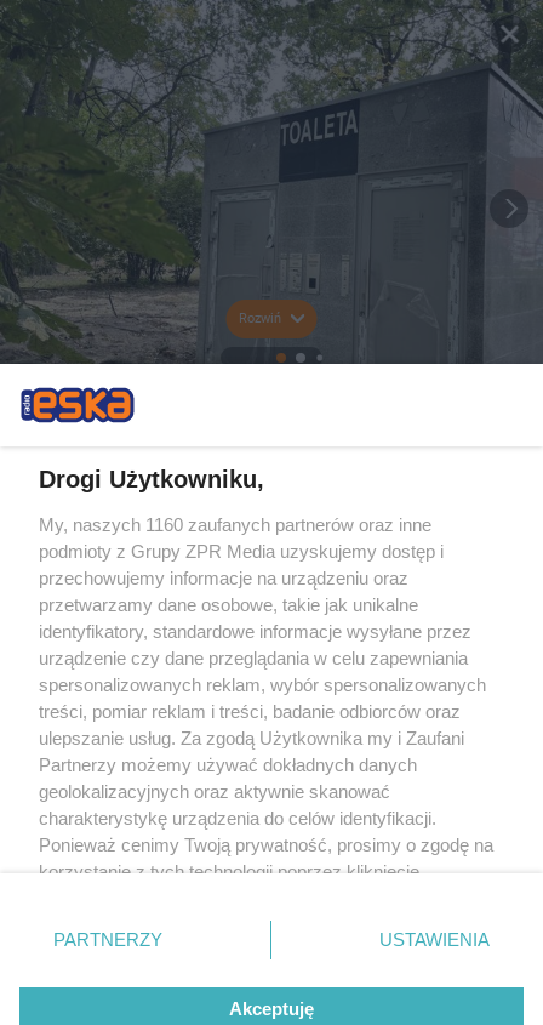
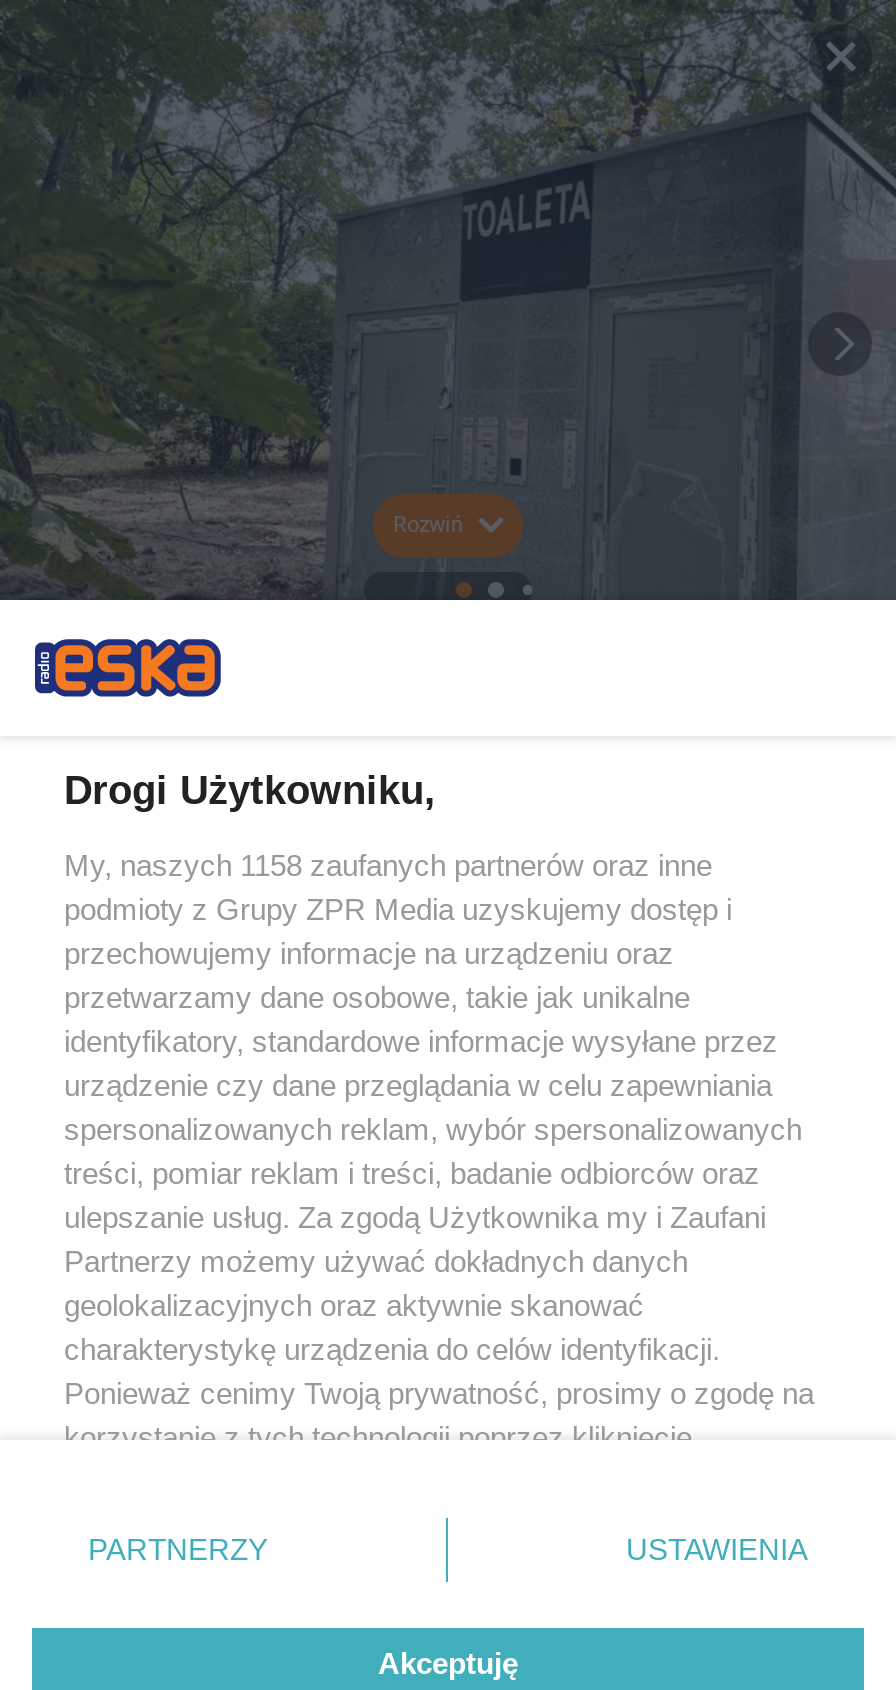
- My, naszych 1160 zaufanych partnerów oraz inne
+ My, naszych 1158 zaufanych partnerów oraz inne
